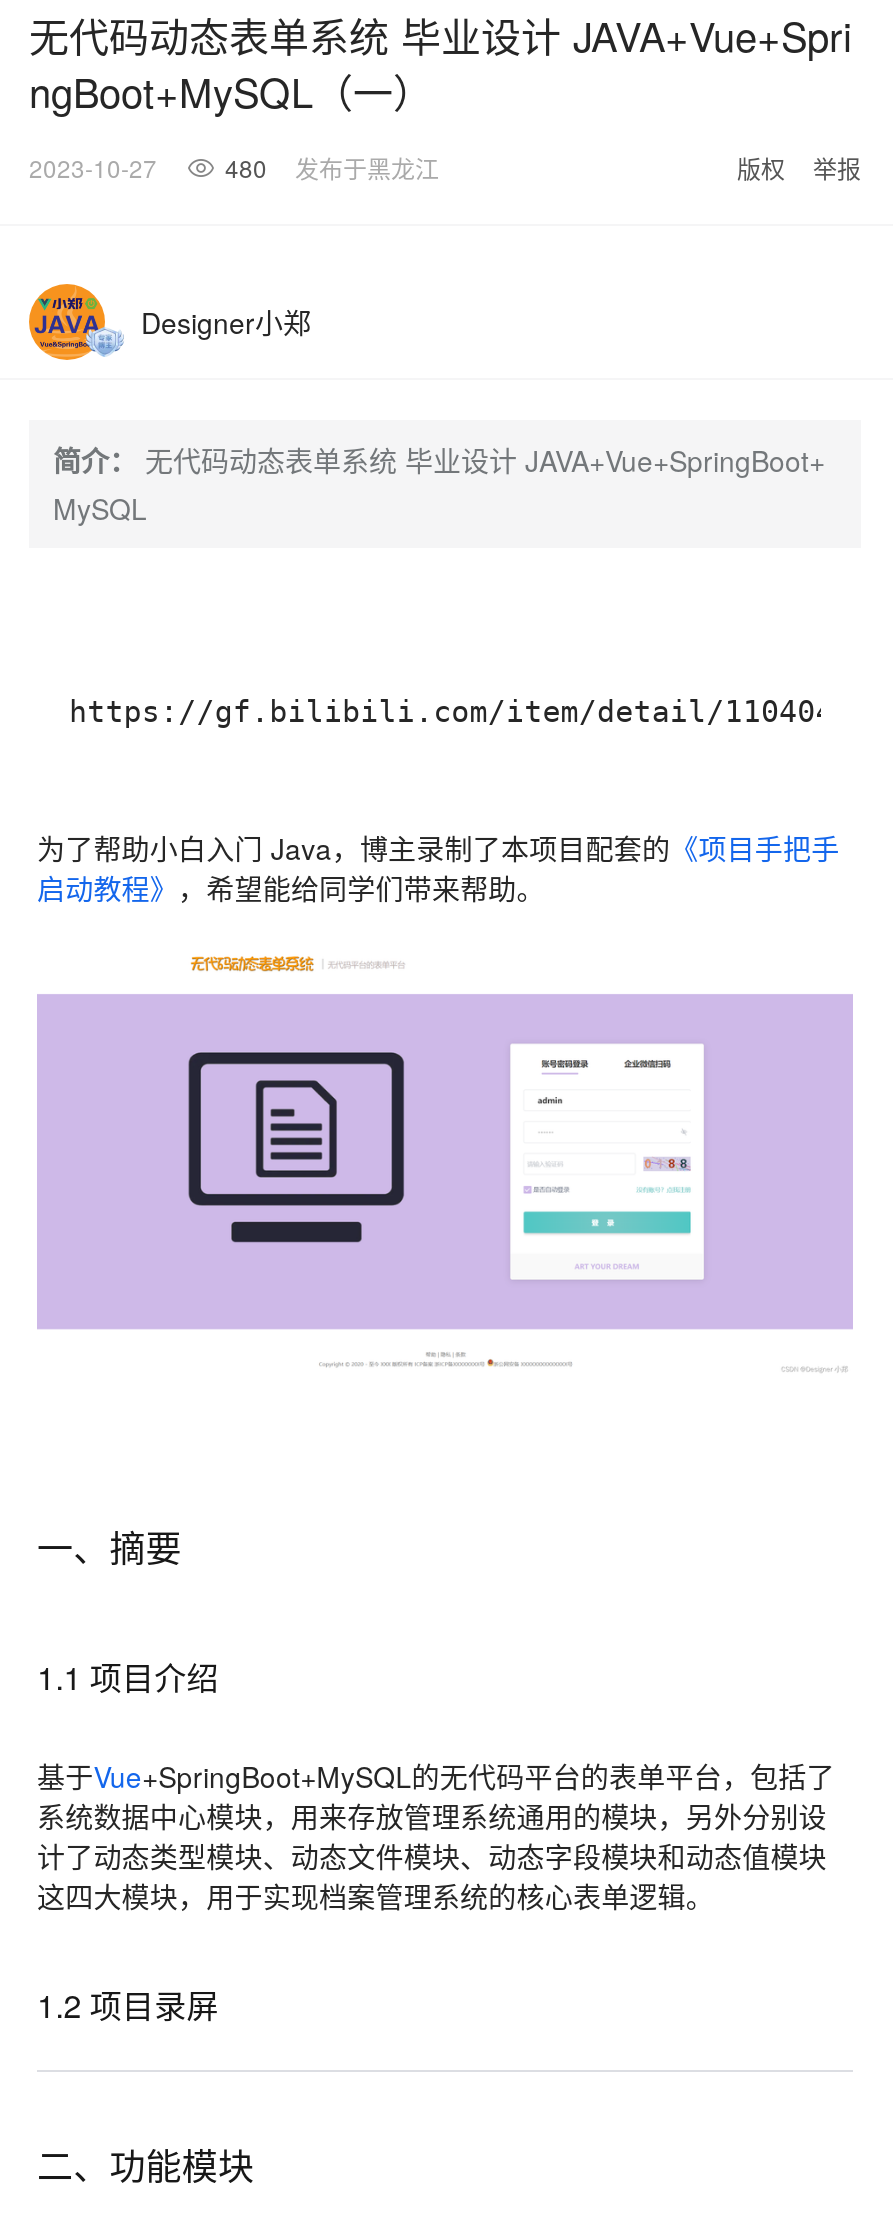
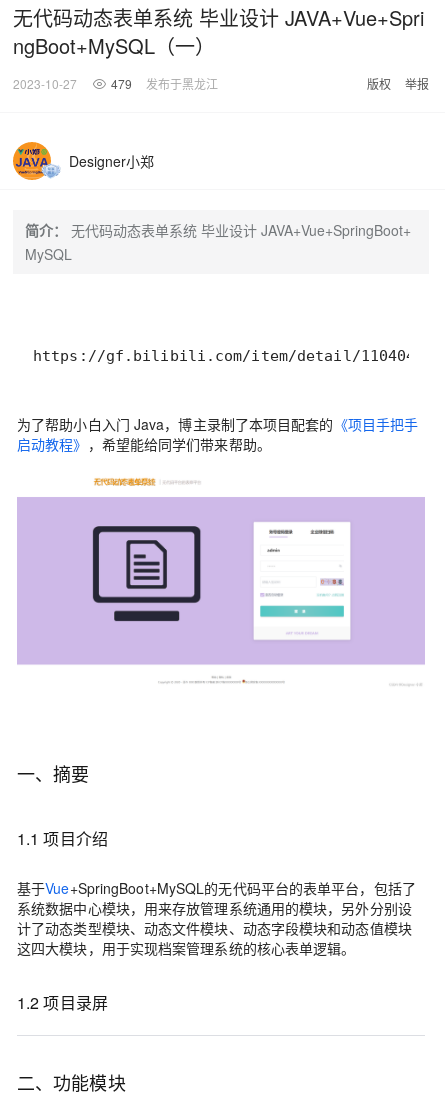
- 2023-10-27 480 发布于黑龙江
+ 2023-10-27 479 发布于黑龙江
